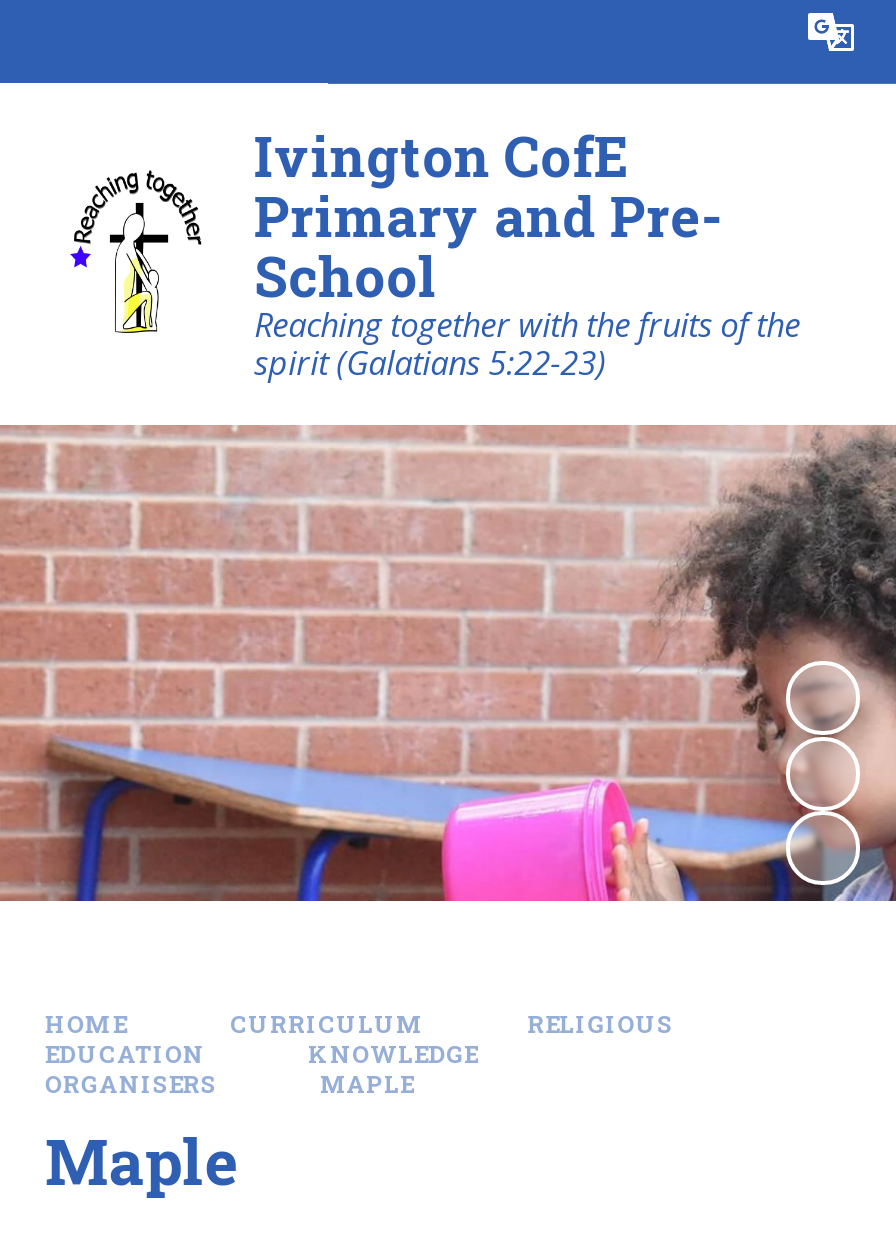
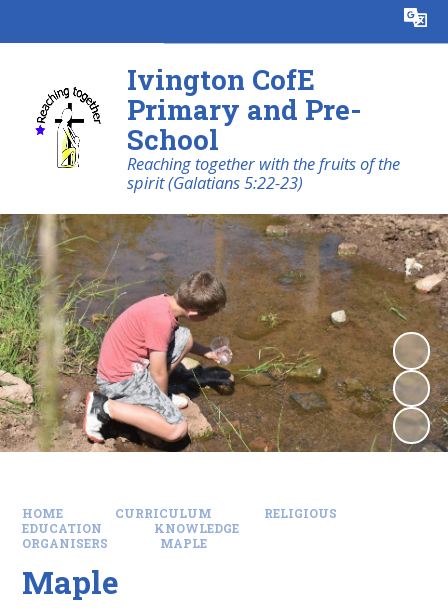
- [image]
+ [image]
